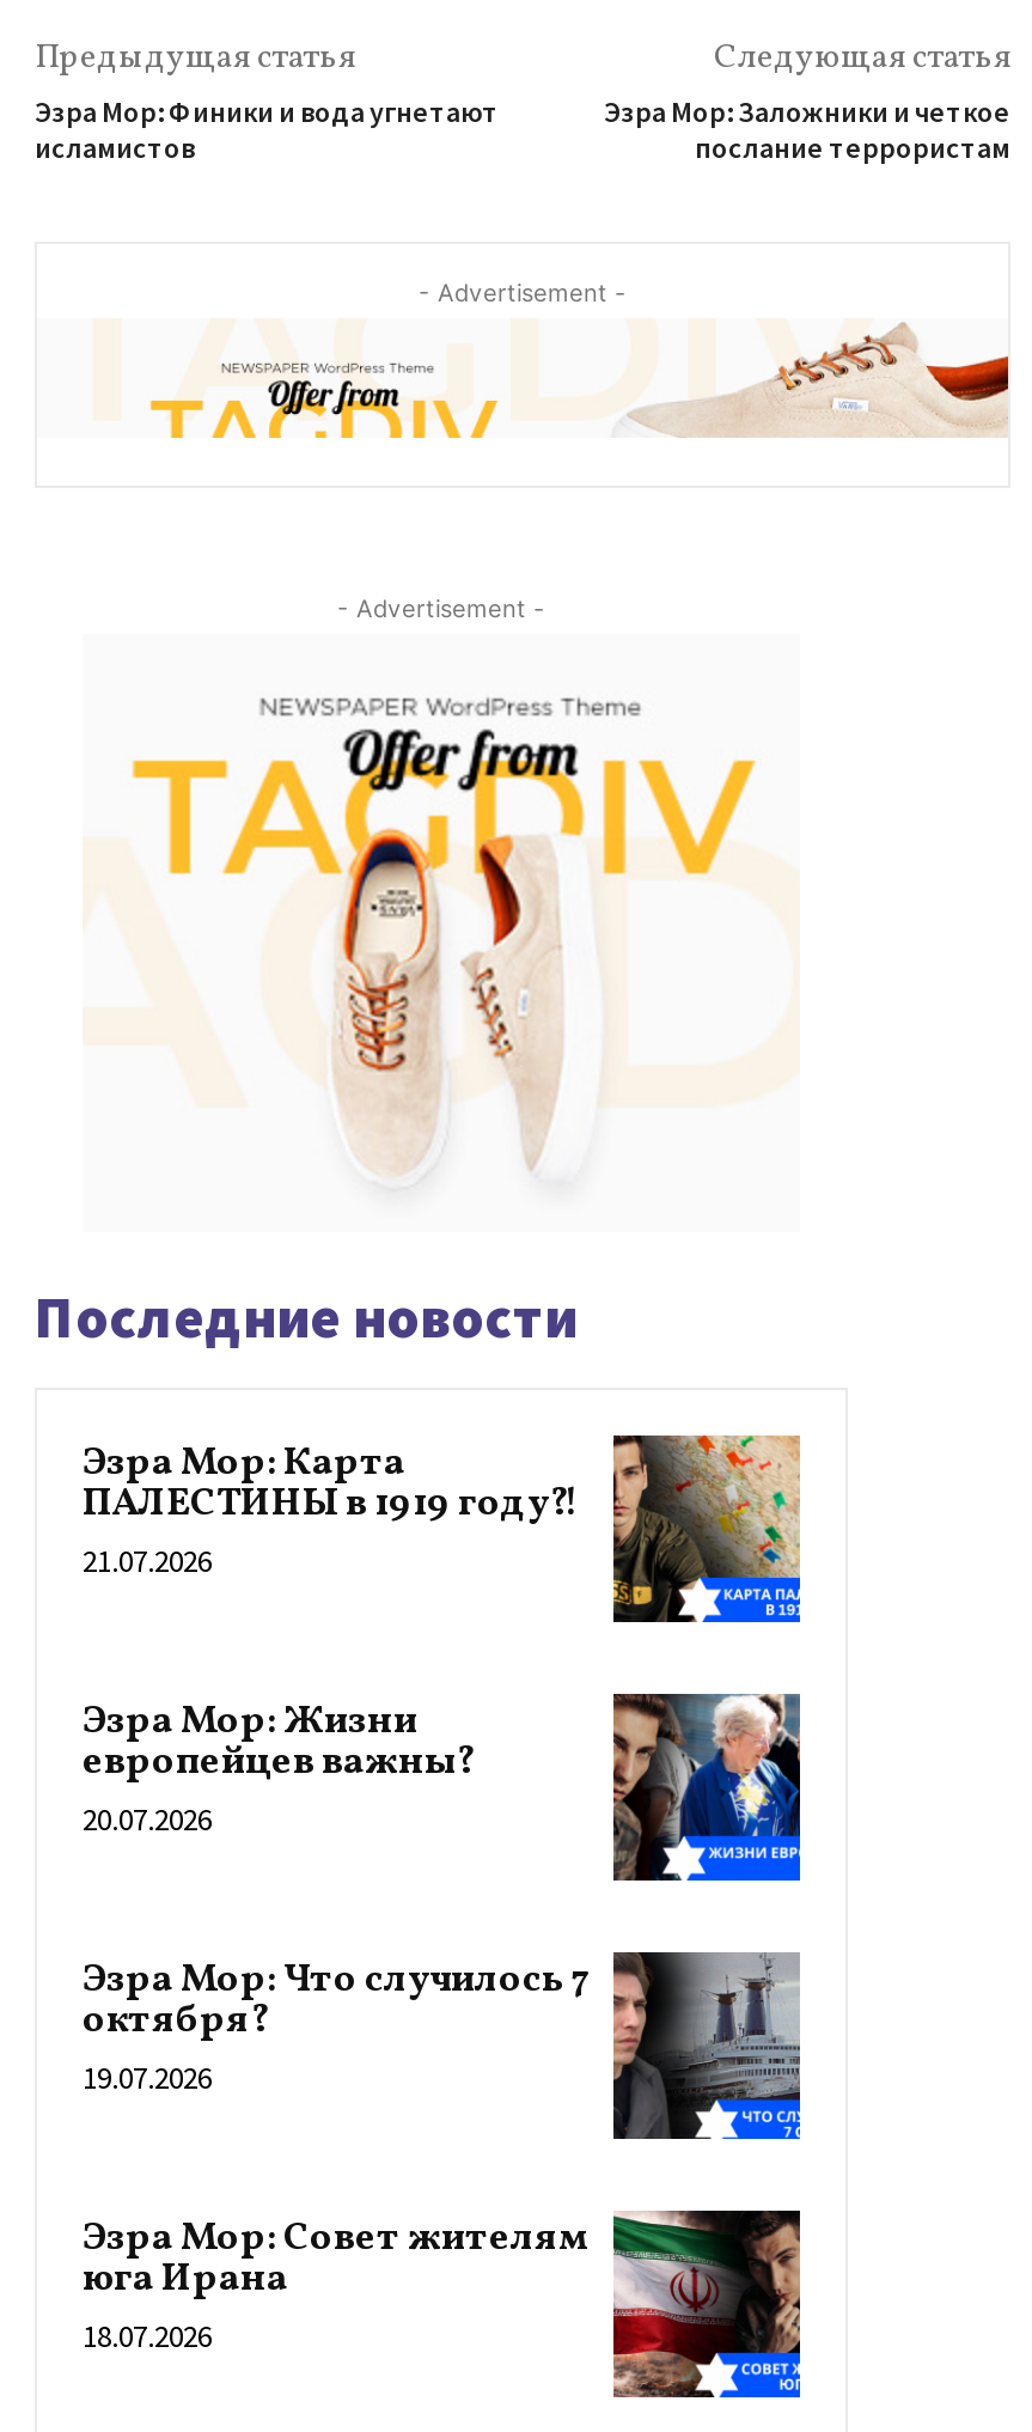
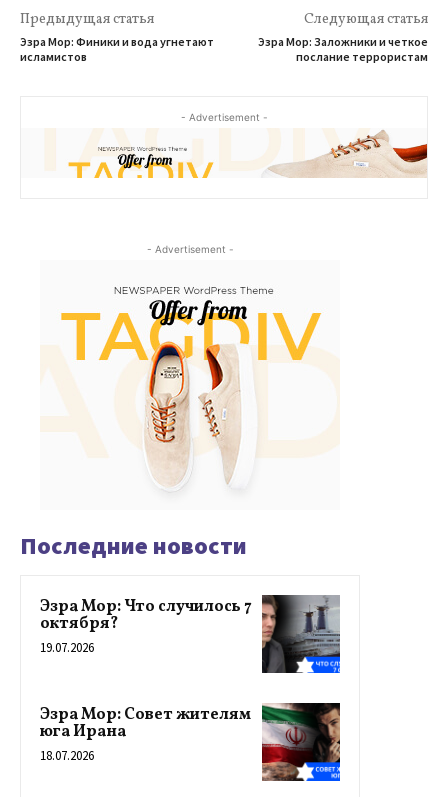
- [image]
- Эзра Мор: Карта
- ПАЛЕСТИНЫ в 1919 году?!
- 21.07.2026
- Эзра Мор: Жизни
- европейцев важны?
- 20.07.2026

- [image]
